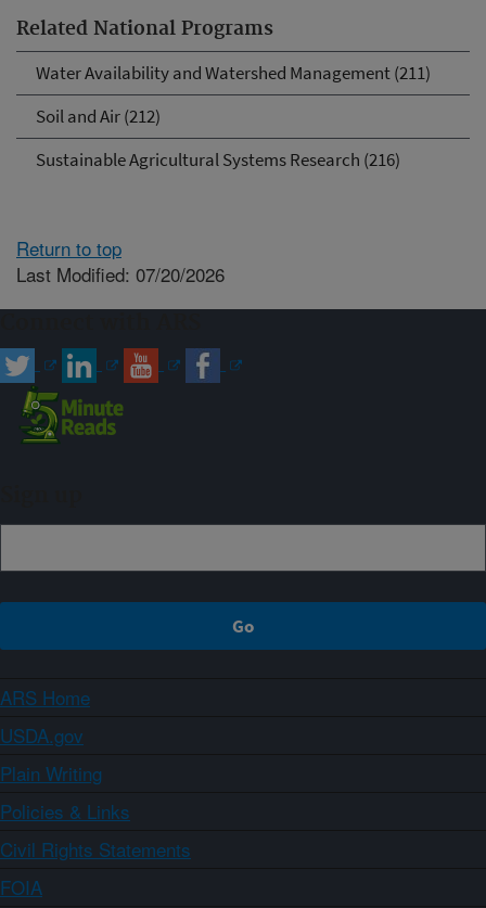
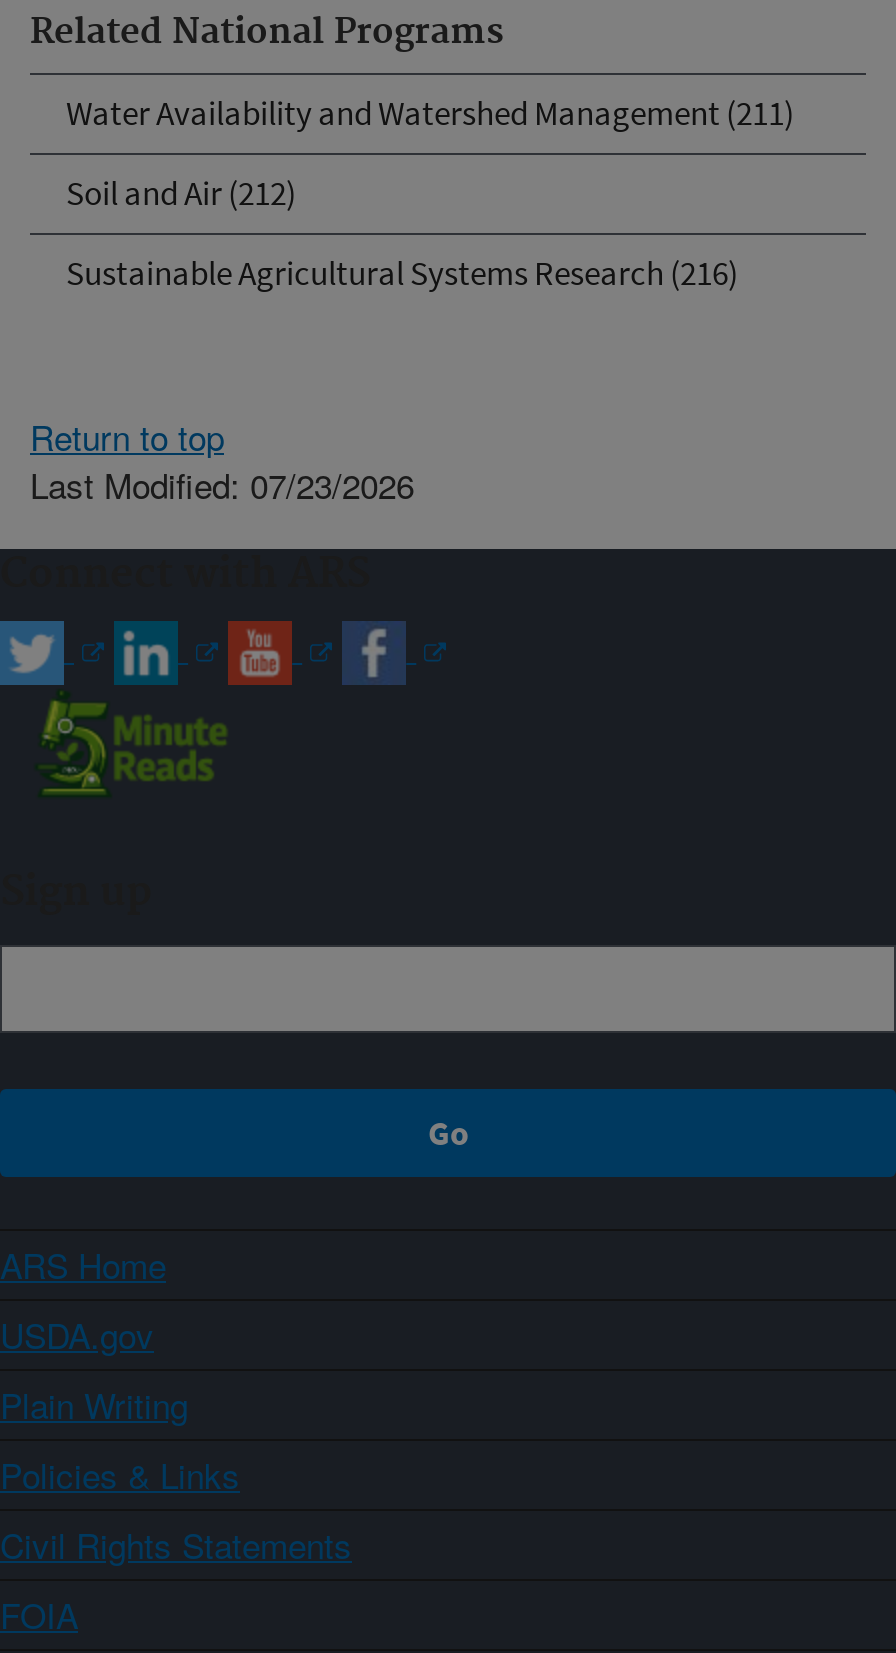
- Last Modified: 07/20/2026
+ Last Modified: 07/23/2026
